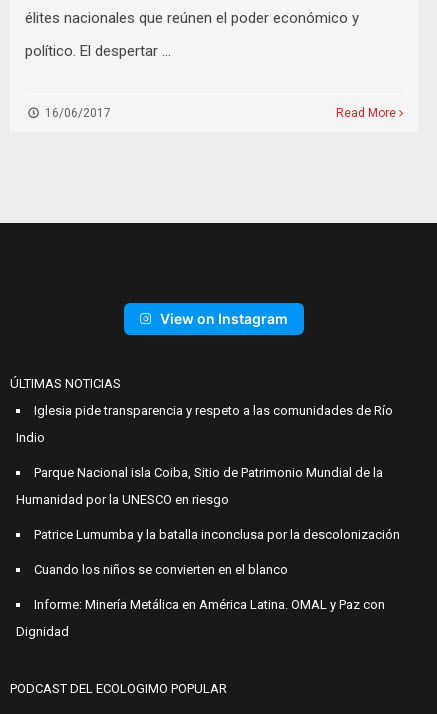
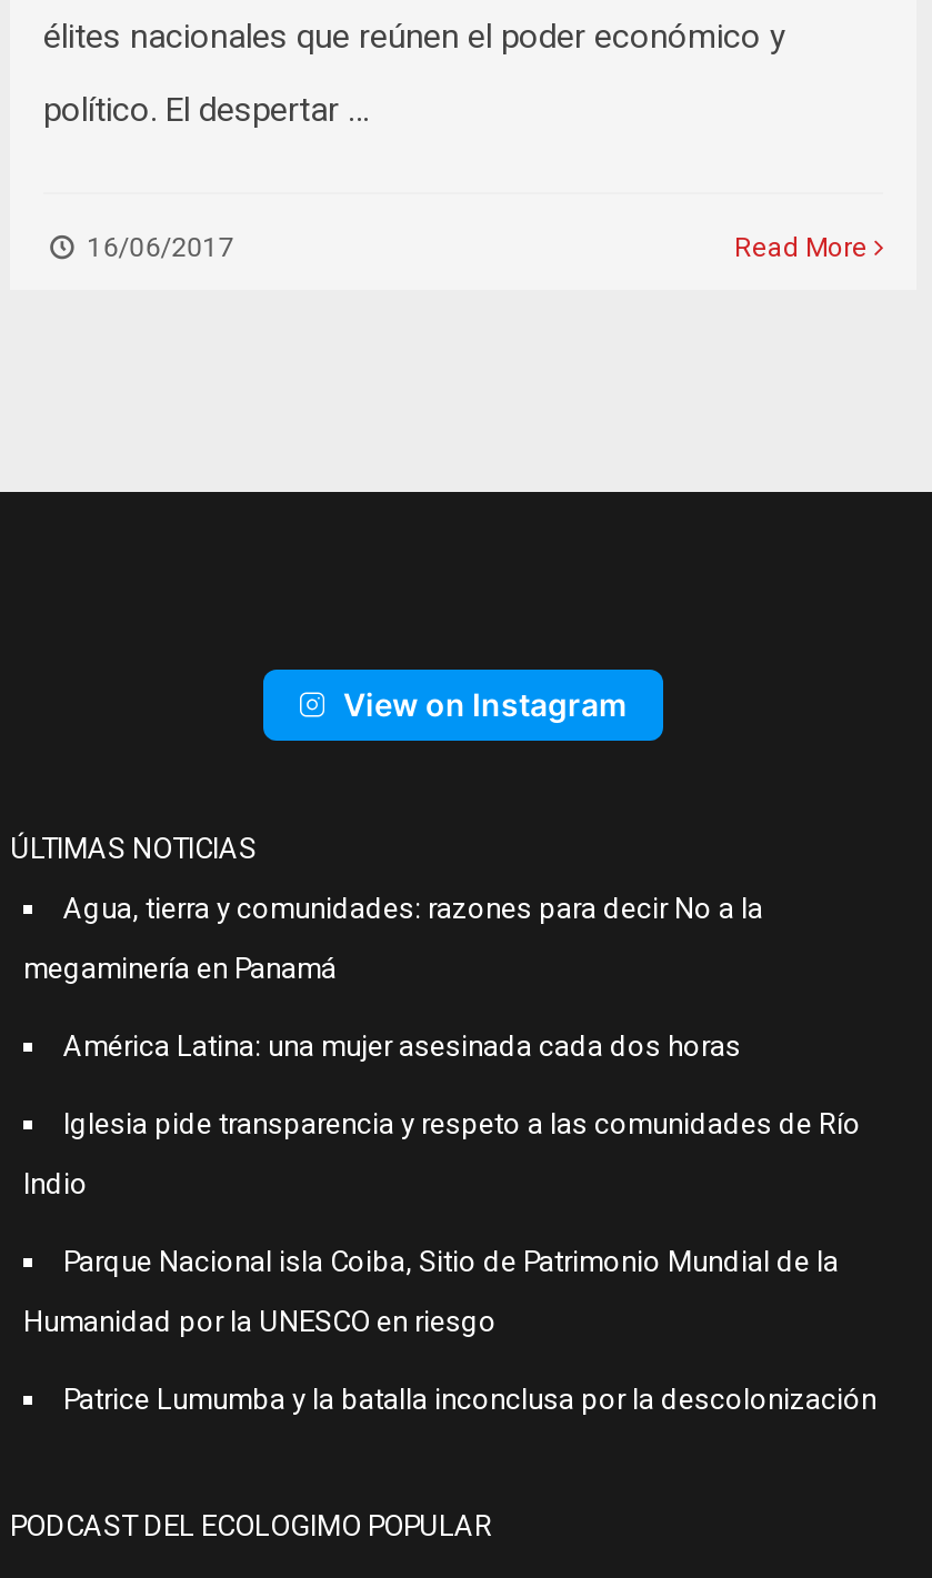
+ Agua, tierra y comunidades: razones para decir No a la
+ megaminería en Panamá
+ América Latina: una mujer asesinada cada dos horas

moved down: Iglesia pide transparencia y respeto a las comunidades de Río | Indio | Parque Nacional isla Coiba, Sitio de Patrimonio Mundial de la | Humanidad por la UNESCO en riesgo | Patrice Lumumba y la batalla inconclusa por la descolonización

- Cuando los niños se convierten en el blanco
- Informe: Minería Metálica en América Latina. OMAL y Paz con
- Dignidad
